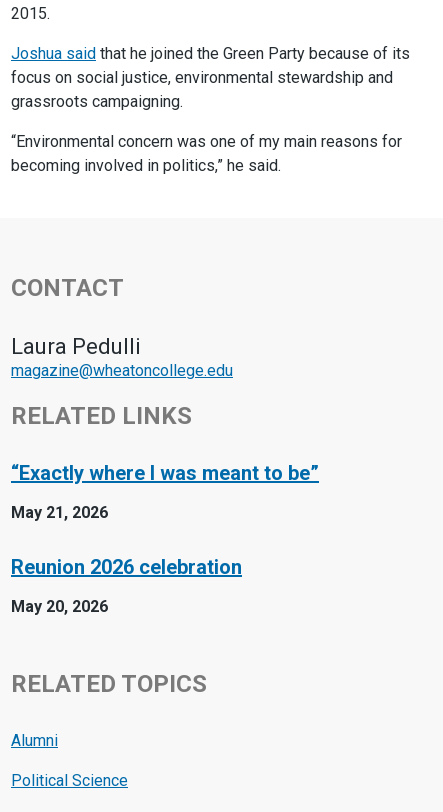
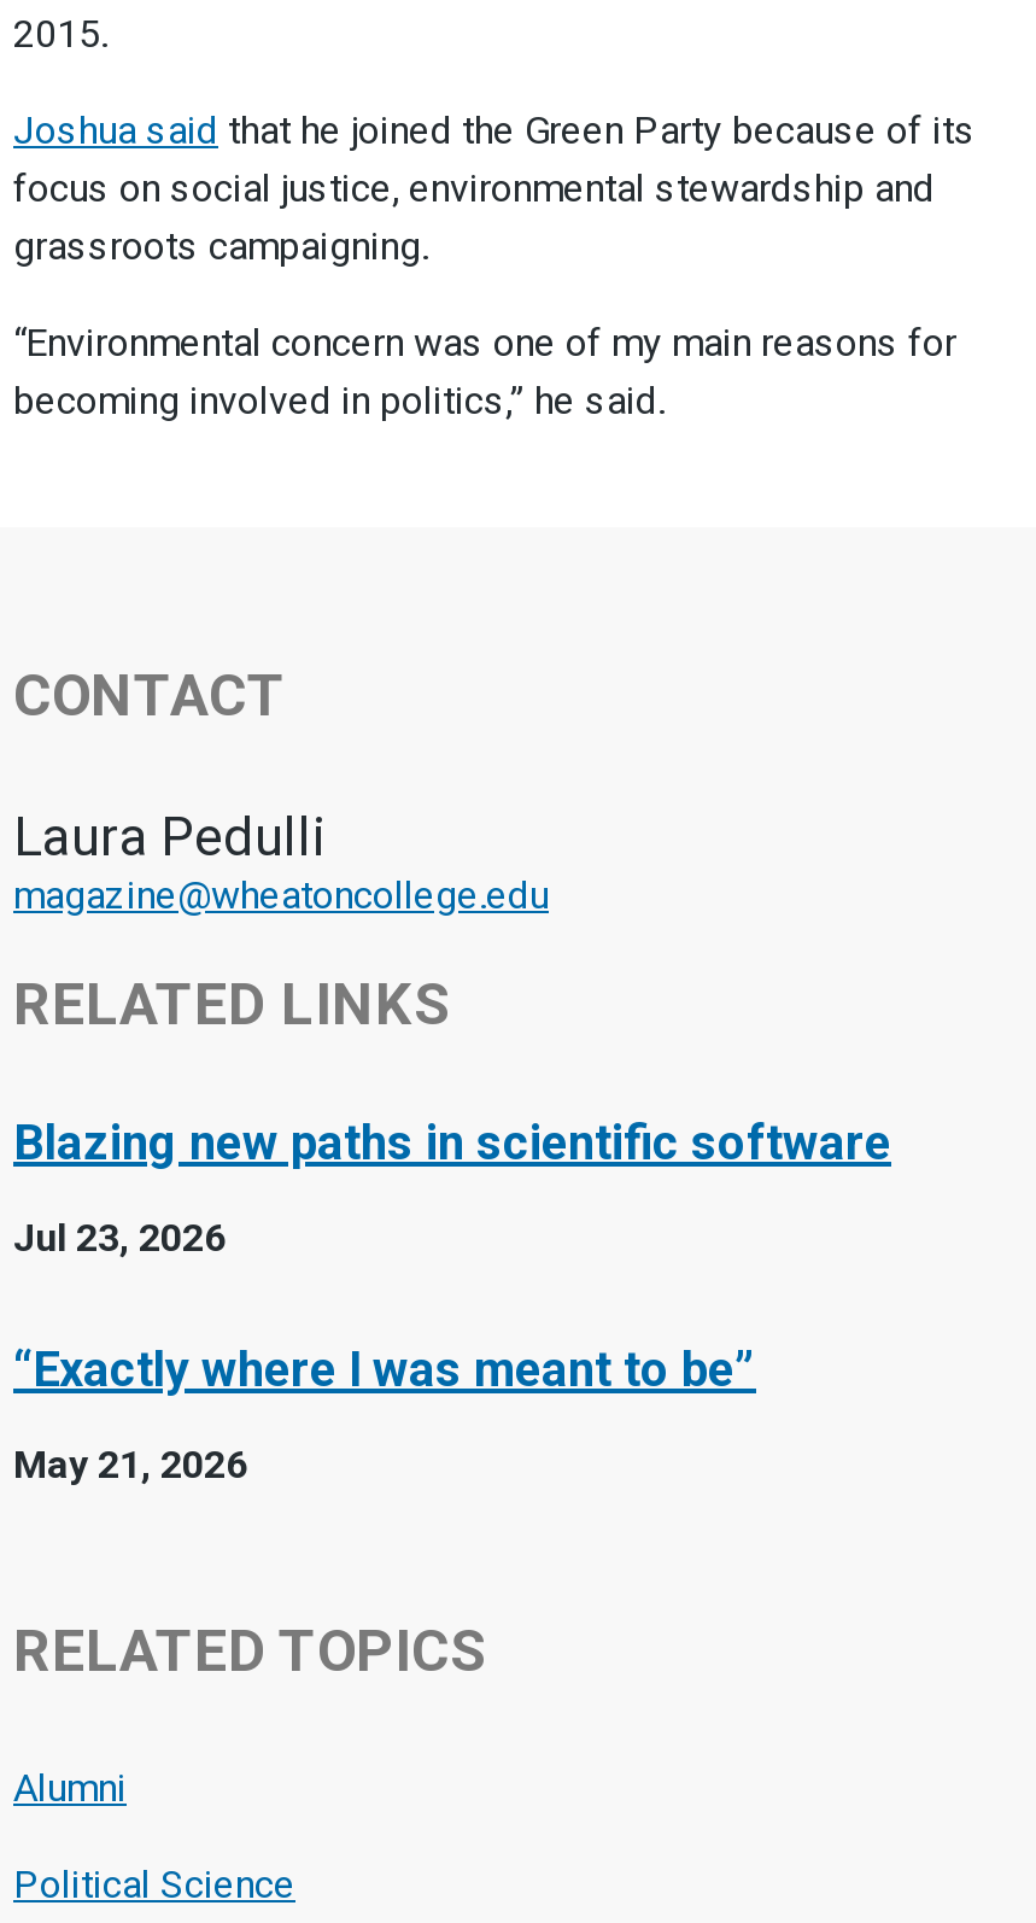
+ Blazing new paths in scientific software
+ Jul 23, 2026

moved down: “Exactly where I was meant to be” | May 21, 2026

- Reunion 2026 celebration
- May 20, 2026
